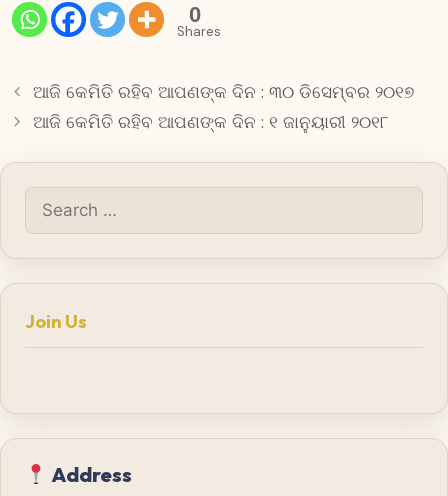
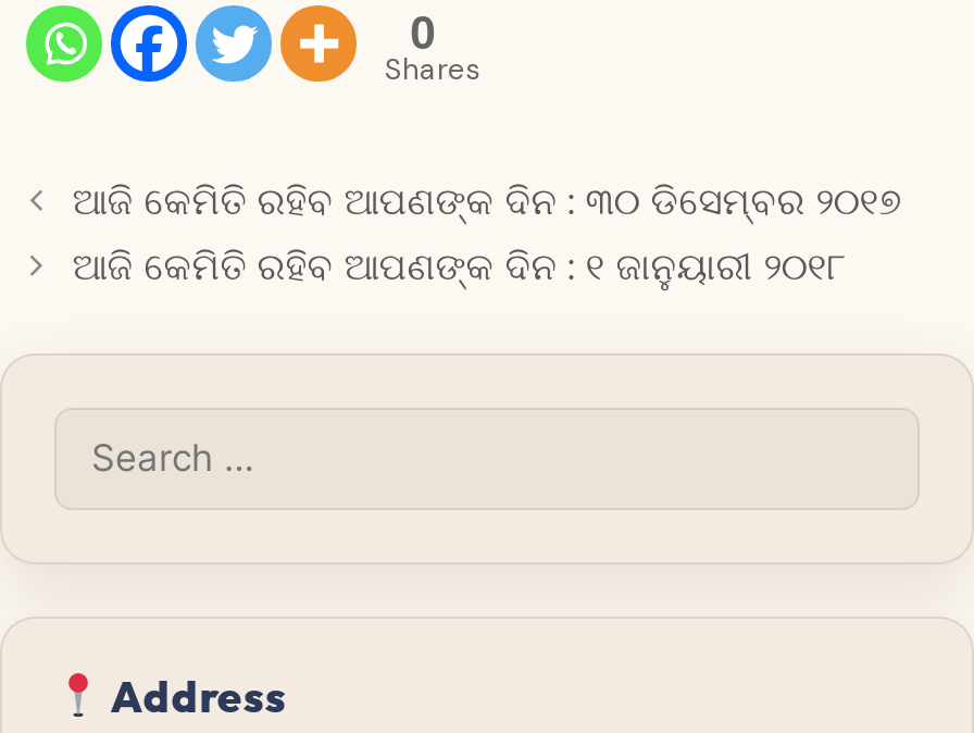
- Join Us
